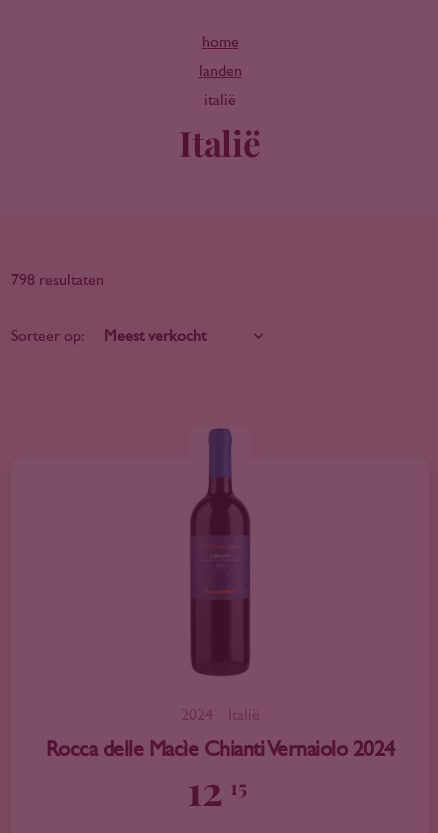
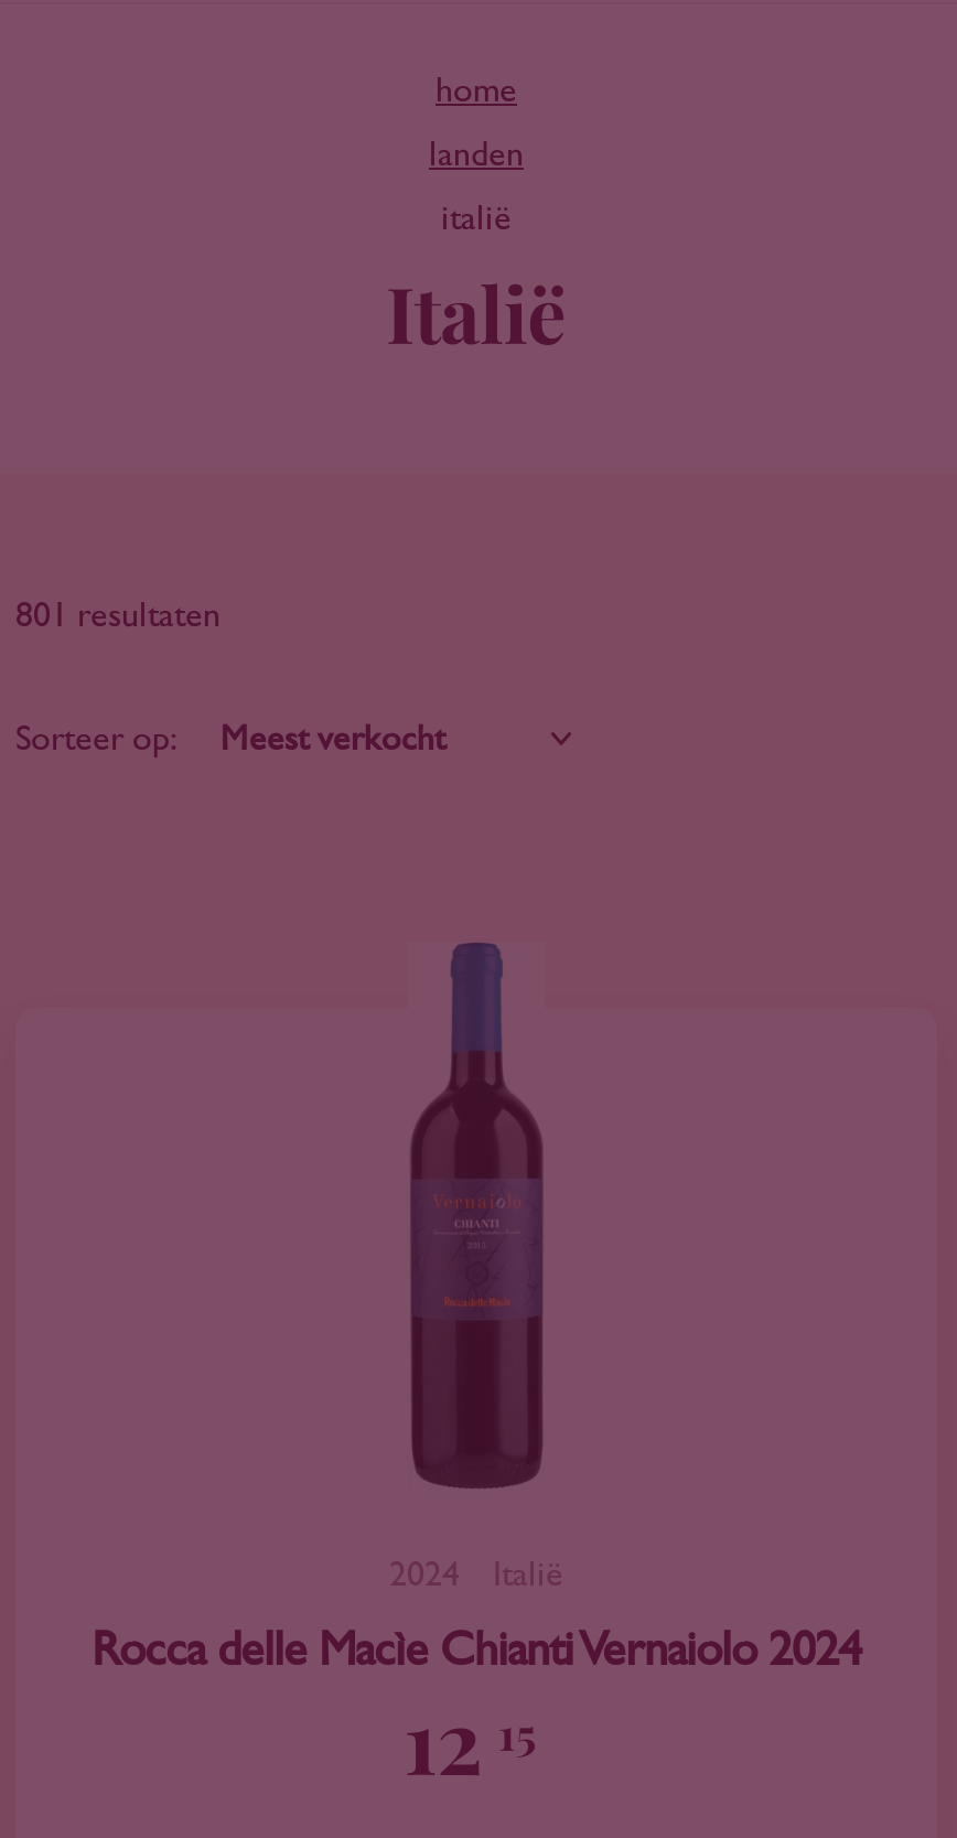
- 798 resultaten
+ 801 resultaten
